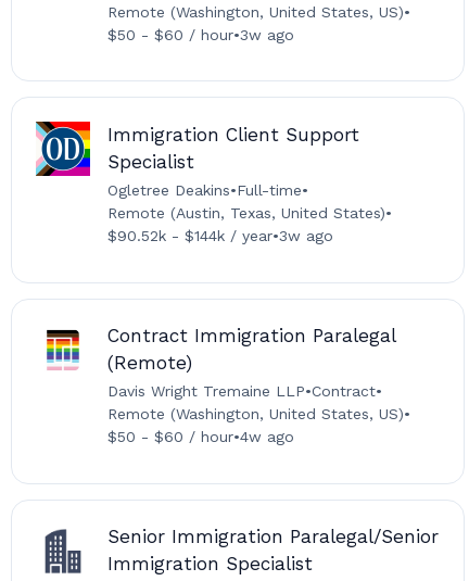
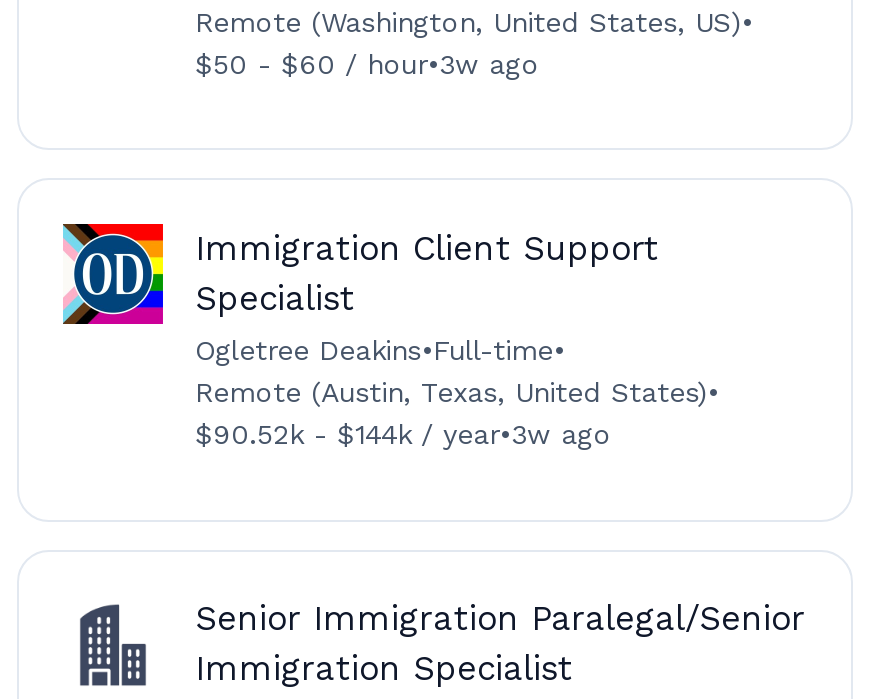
- [image]
- Contract Immigration Paralegal
- (Remote)
- Davis Wright Tremaine LLP•Contract•
- Remote (Washington, United States, US)•
- $50 - $60 / hour•4w ago
